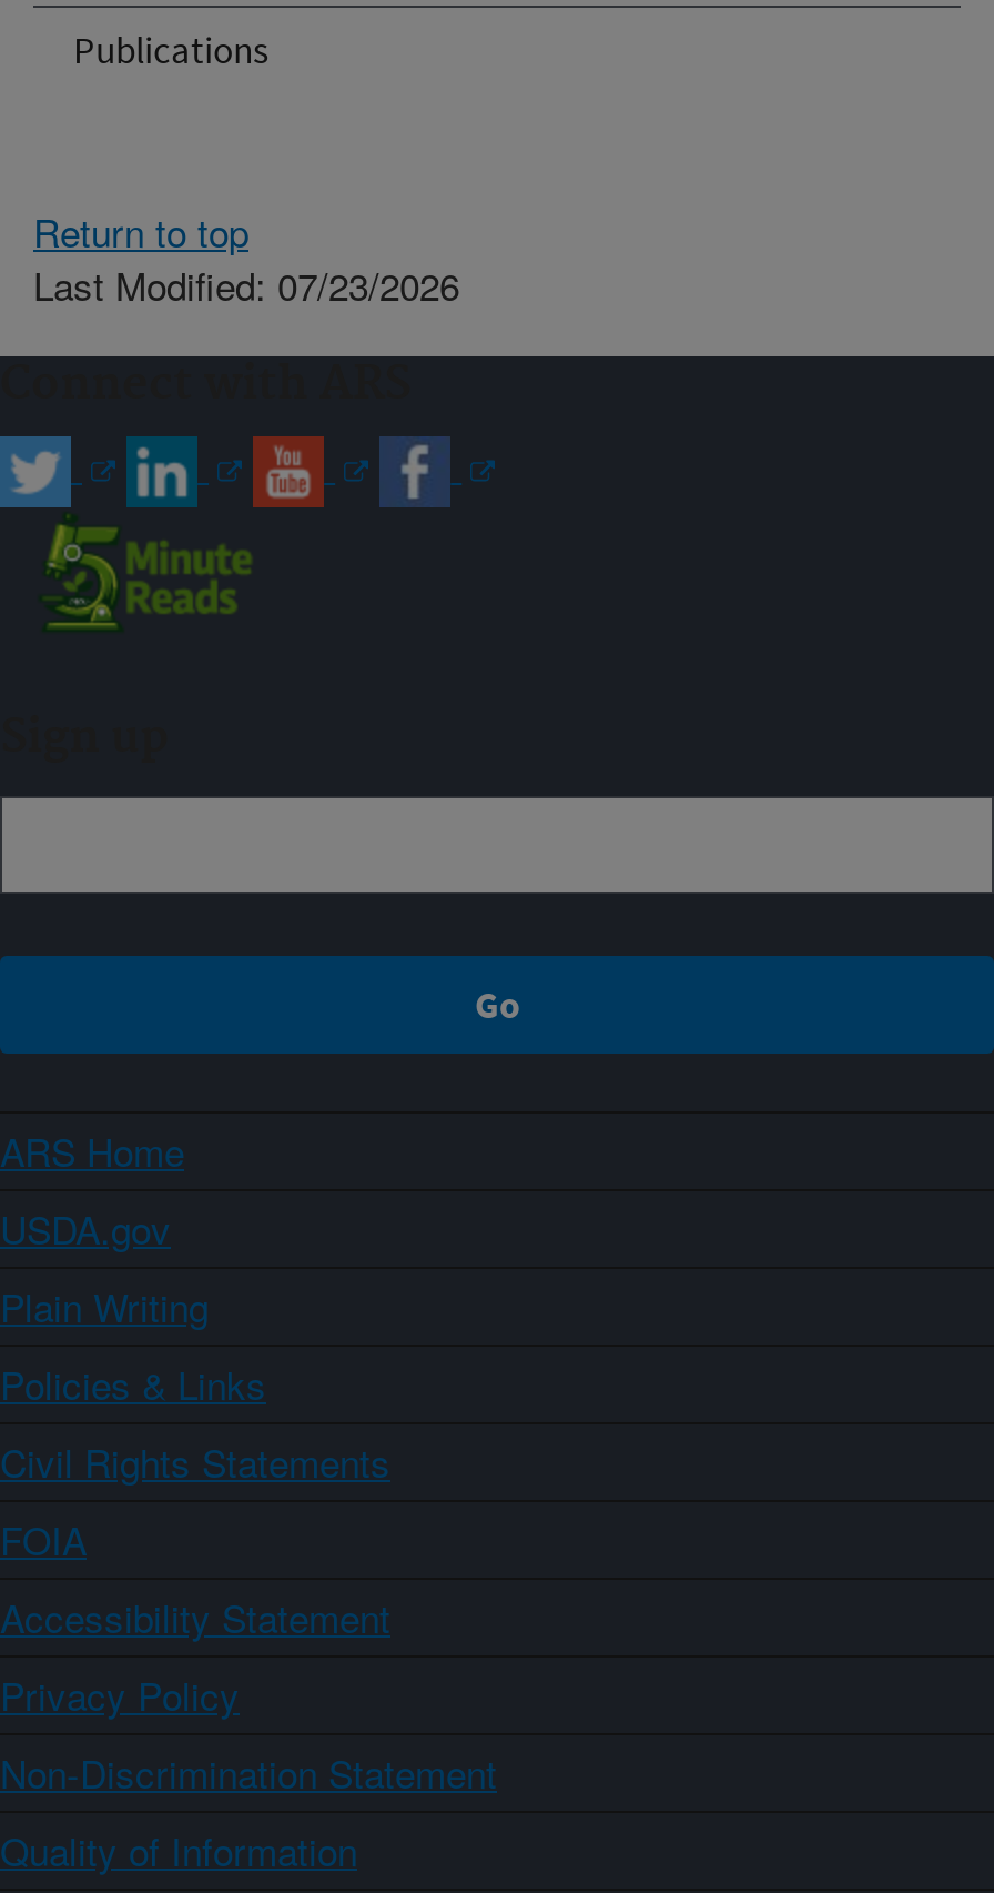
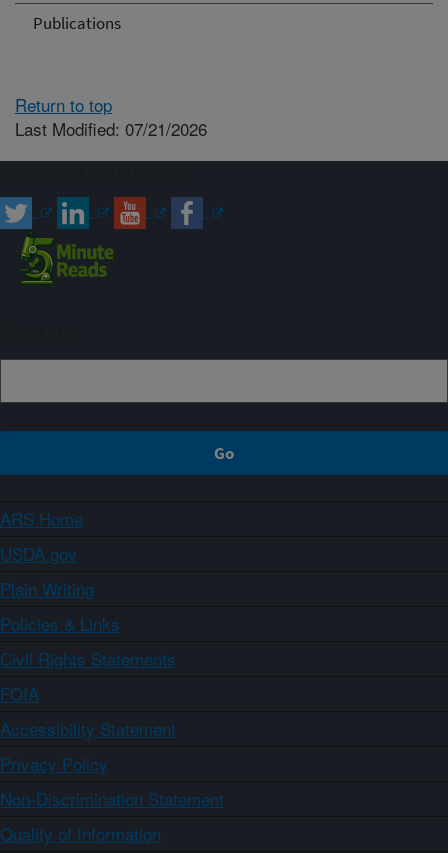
- Last Modified: 07/23/2026
+ Last Modified: 07/21/2026
